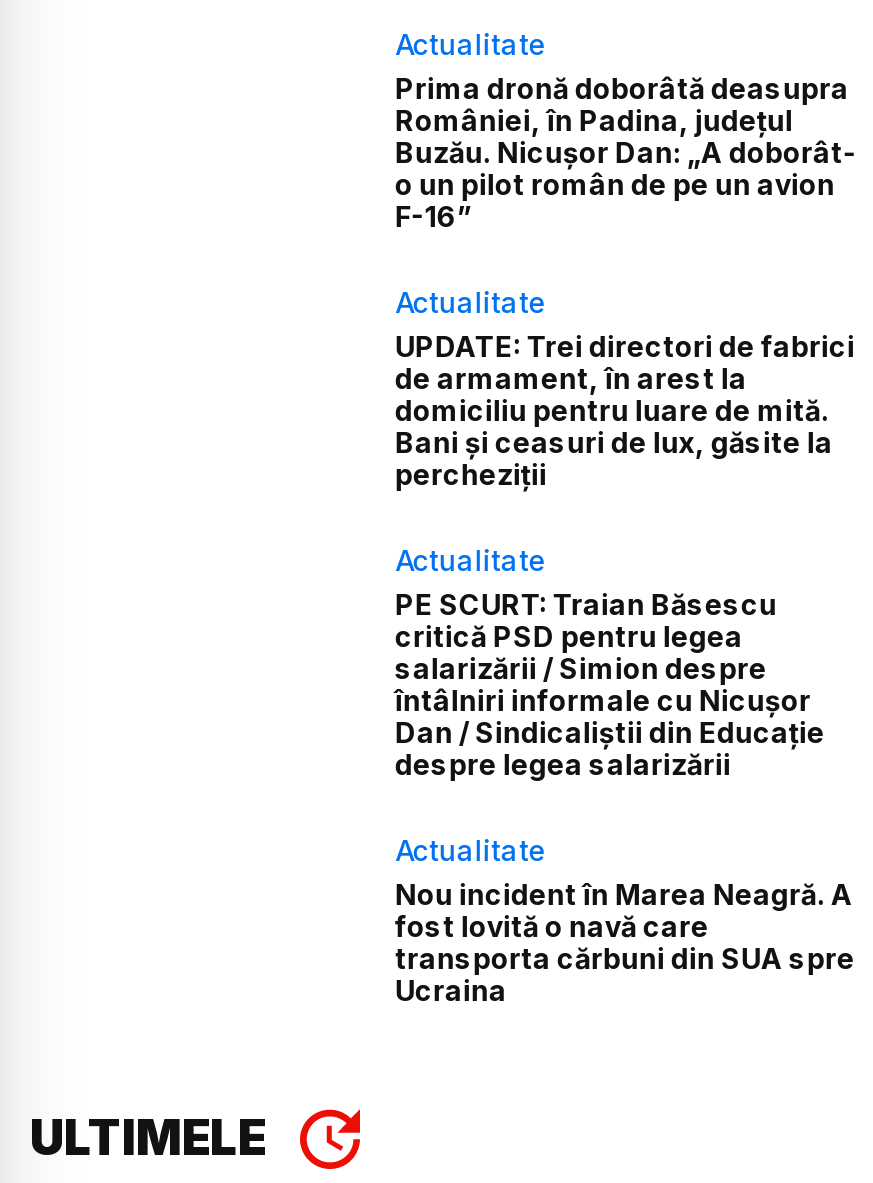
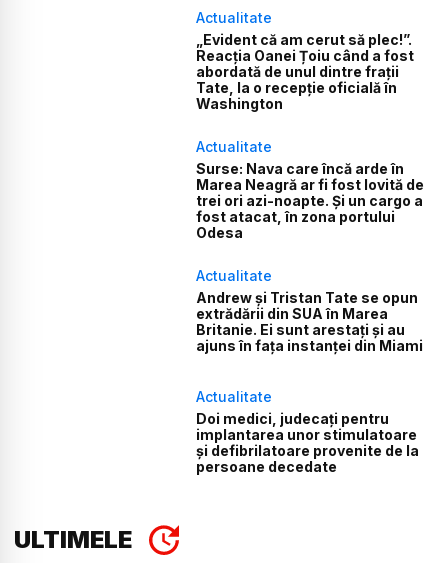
- Prima dronă doborâtă deasupra
- României, în Padina, județul
- Buzău. Nicușor Dan: „A doborât-
- o un pilot român de pe un avion
- F-16”
+ „Evident că am cerut să plec!”.
+ Reacția Oanei Țoiu când a fost
+ abordată de unul dintre frații
+ Tate, la o recepție oficială în
+ Washington

- UPDATE: Trei directori de fabrici
- de armament, în arest la
- domiciliu pentru luare de mită.
- Bani și ceasuri de lux, găsite la
- percheziții
+ Surse: Nava care încă arde în
+ Marea Neagră ar fi fost lovită de
+ trei ori azi-noapte. Și un cargo a
+ fost atacat, în zona portului
+ Odesa

- PE SCURT: Traian Băsescu
- critică PSD pentru legea
- salarizării / Simion despre
- întâlniri informale cu Nicușor
- Dan / Sindicaliștii din Educație
- despre legea salarizării
+ Andrew și Tristan Tate se opun
+ extrădării din SUA în Marea
+ Britanie. Ei sunt arestați și au
+ ajuns în fața instanței din Miami

- Nou incident în Marea Neagră. A
- fost lovită o navă care
- transporta cărbuni din SUA spre
- Ucraina
+ Doi medici, judecați pentru
+ implantarea unor stimulatoare
+ și defibrilatoare provenite de la
+ persoane decedate
